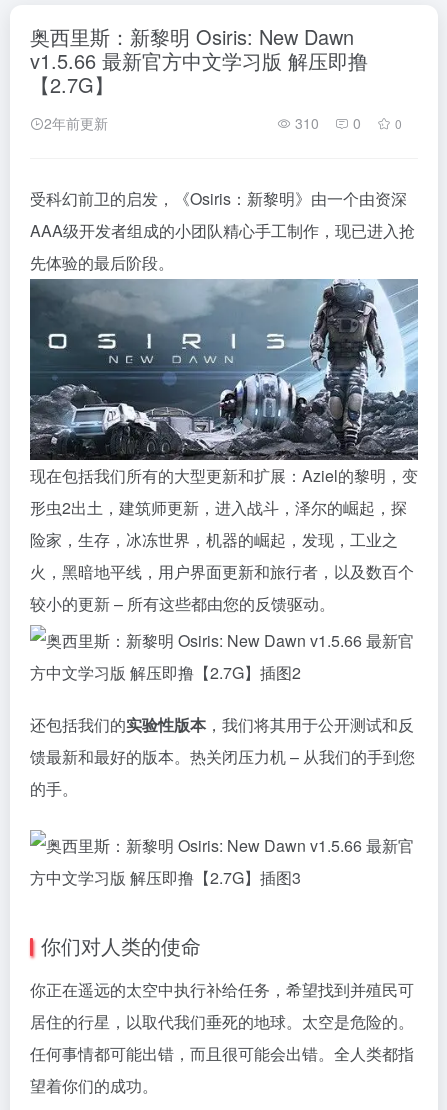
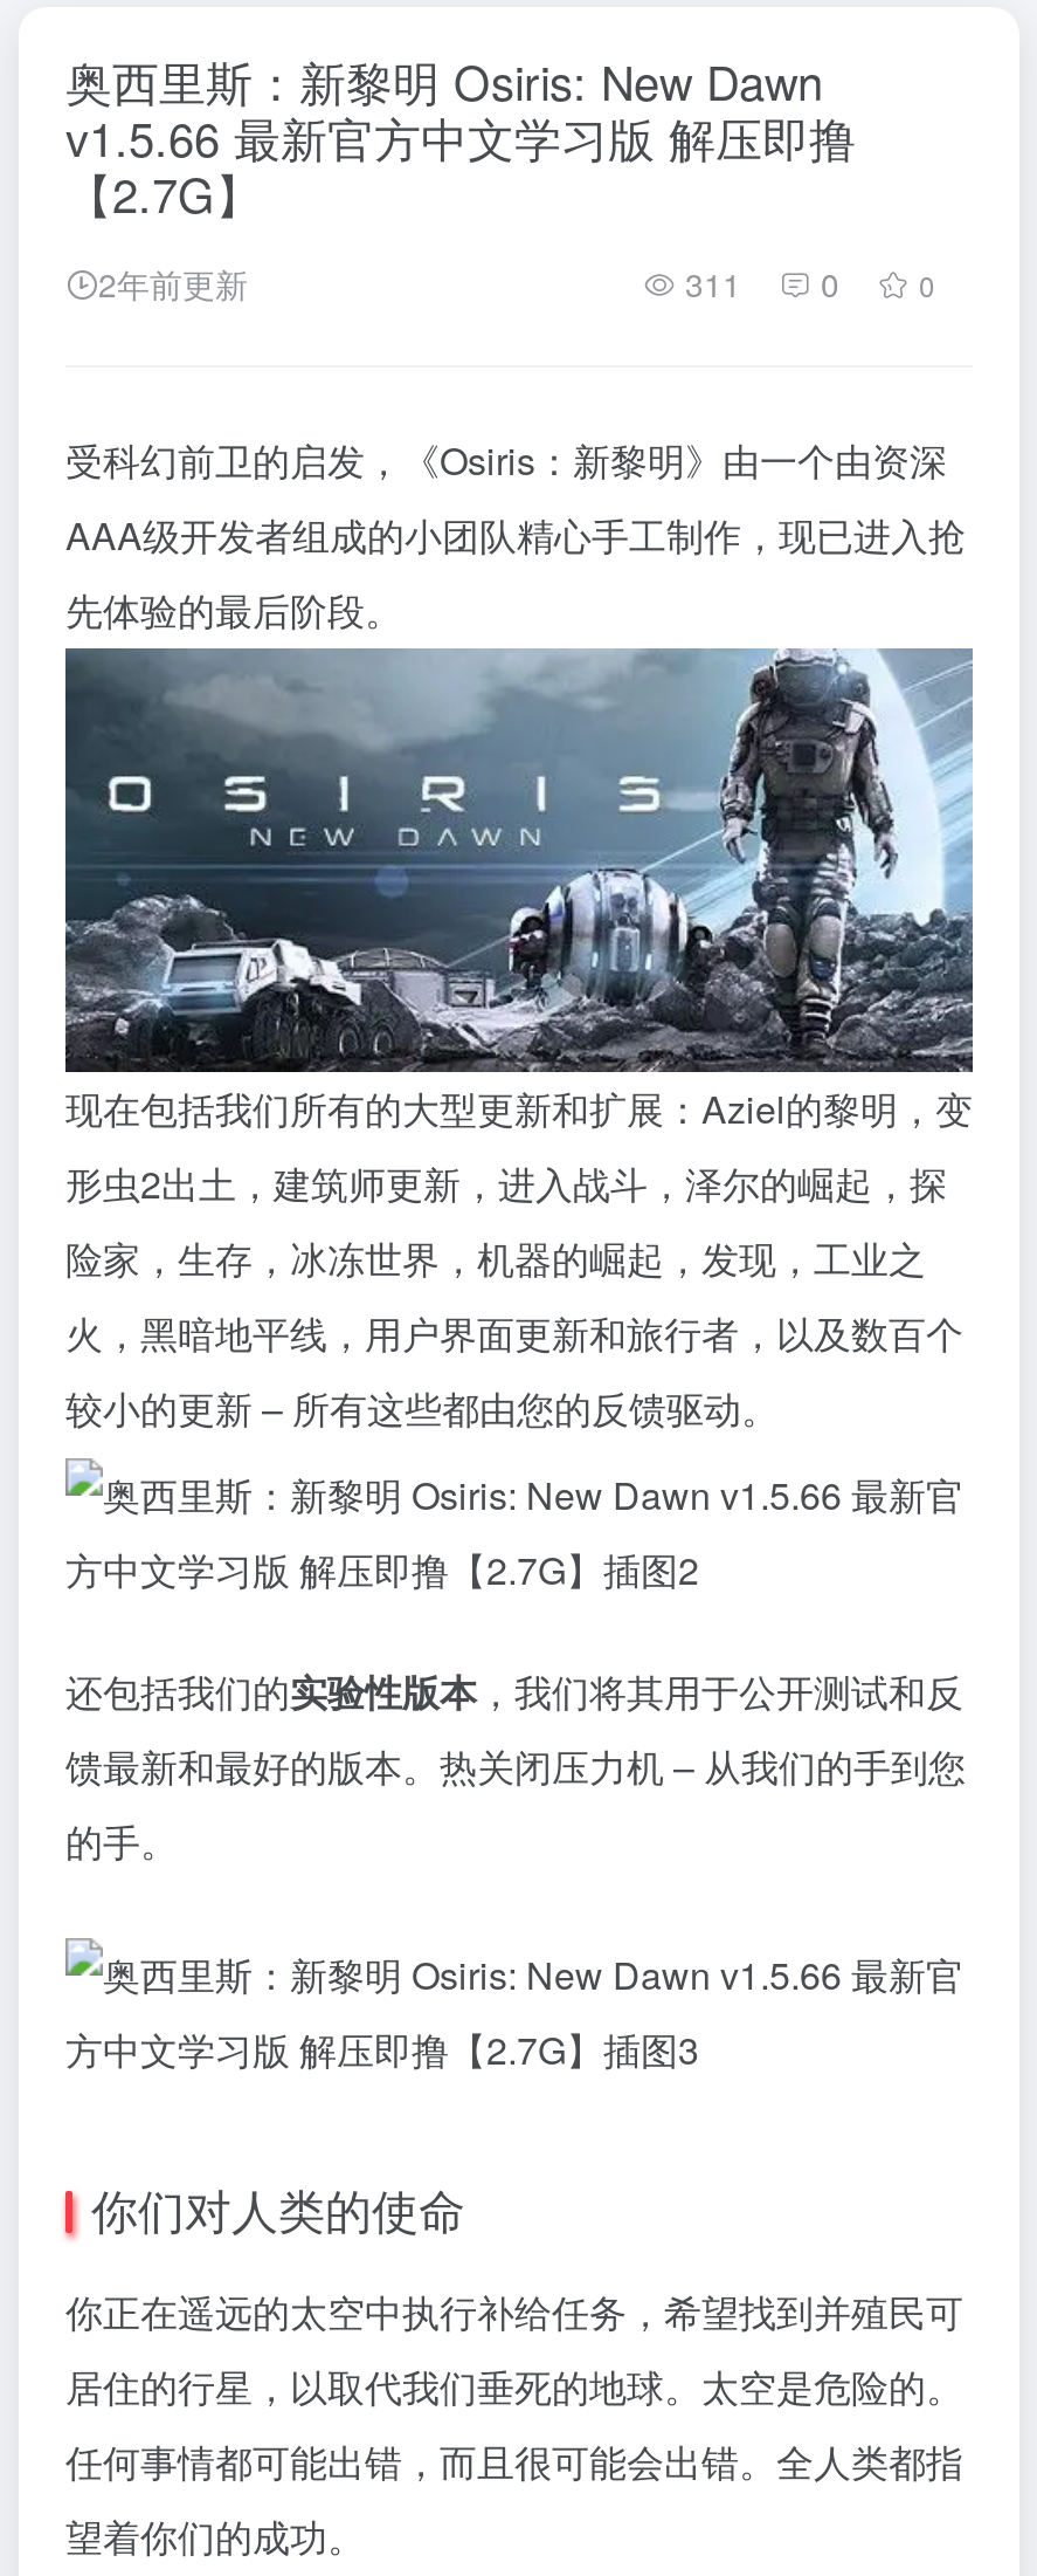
- 310 0 0
+ 311 0 0
